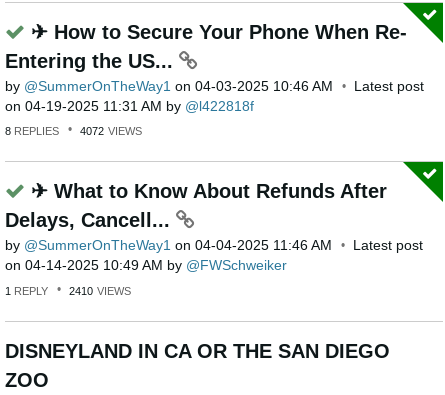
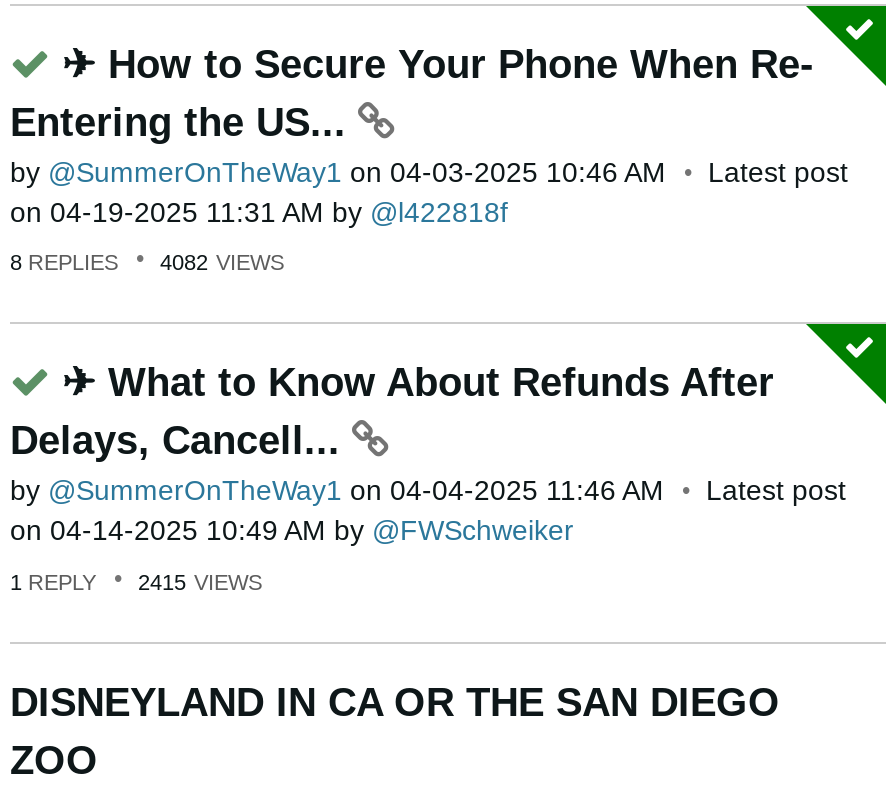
- 8 REPLIES 4072 VIEWS
+ 8 REPLIES 4082 VIEWS

- 1 REPLY 2410 VIEWS
+ 1 REPLY 2415 VIEWS
